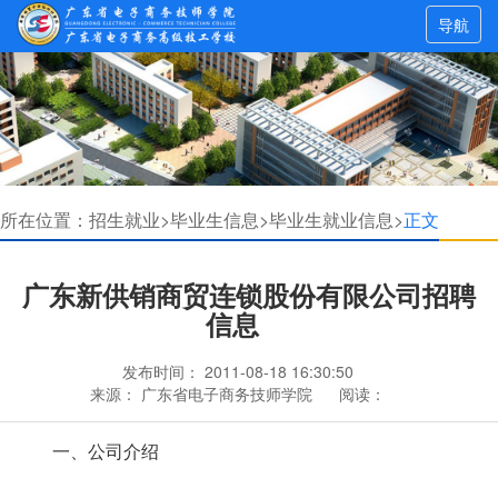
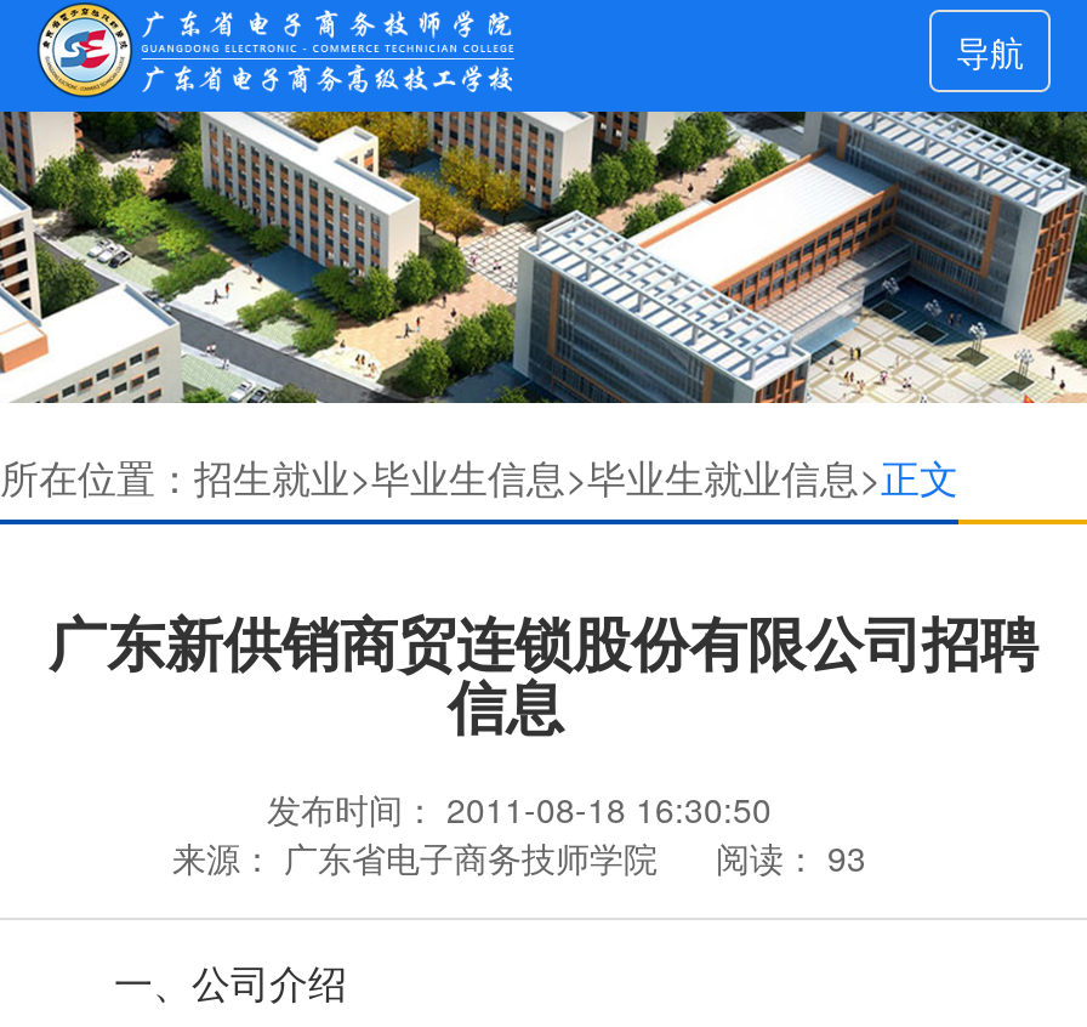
- 阅读：
+ 阅读： 93
